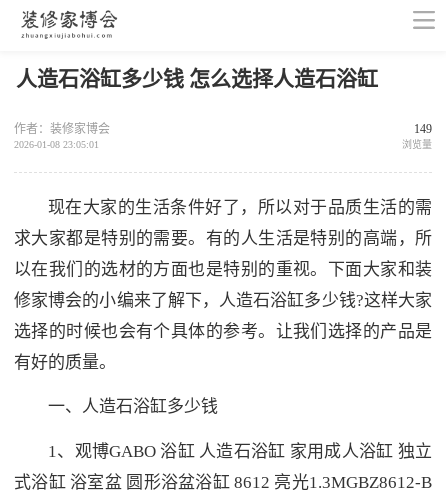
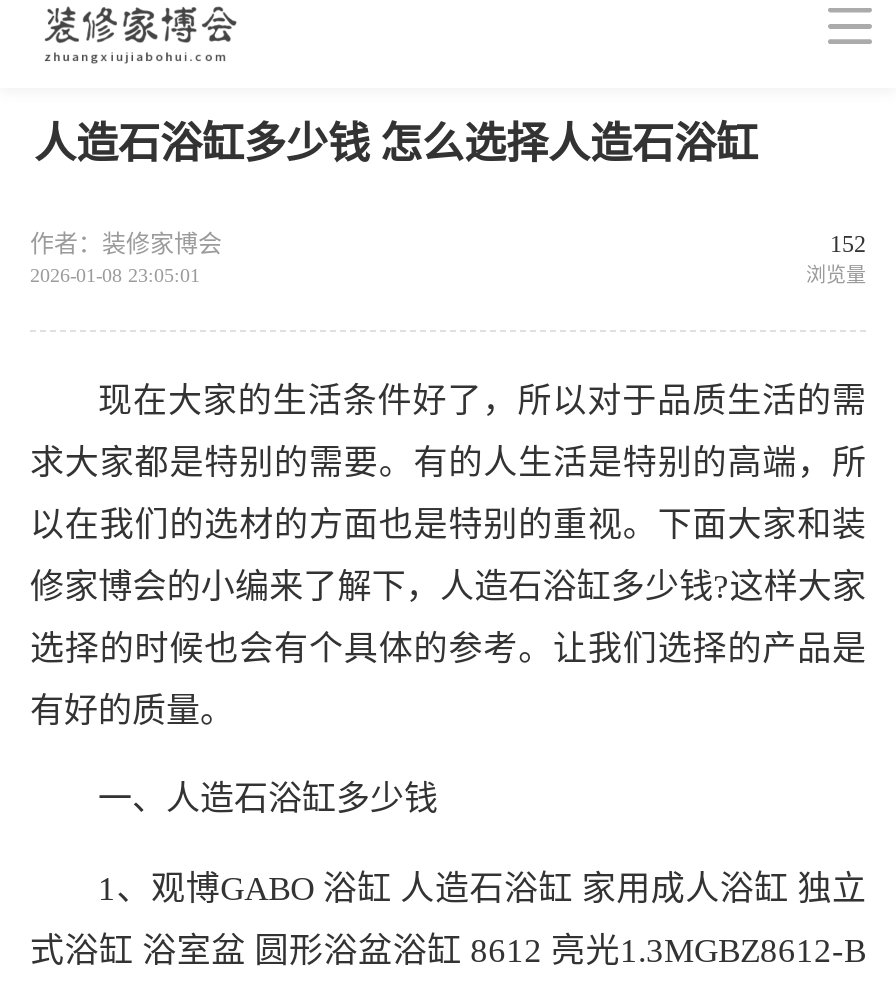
- 149
+ 152
